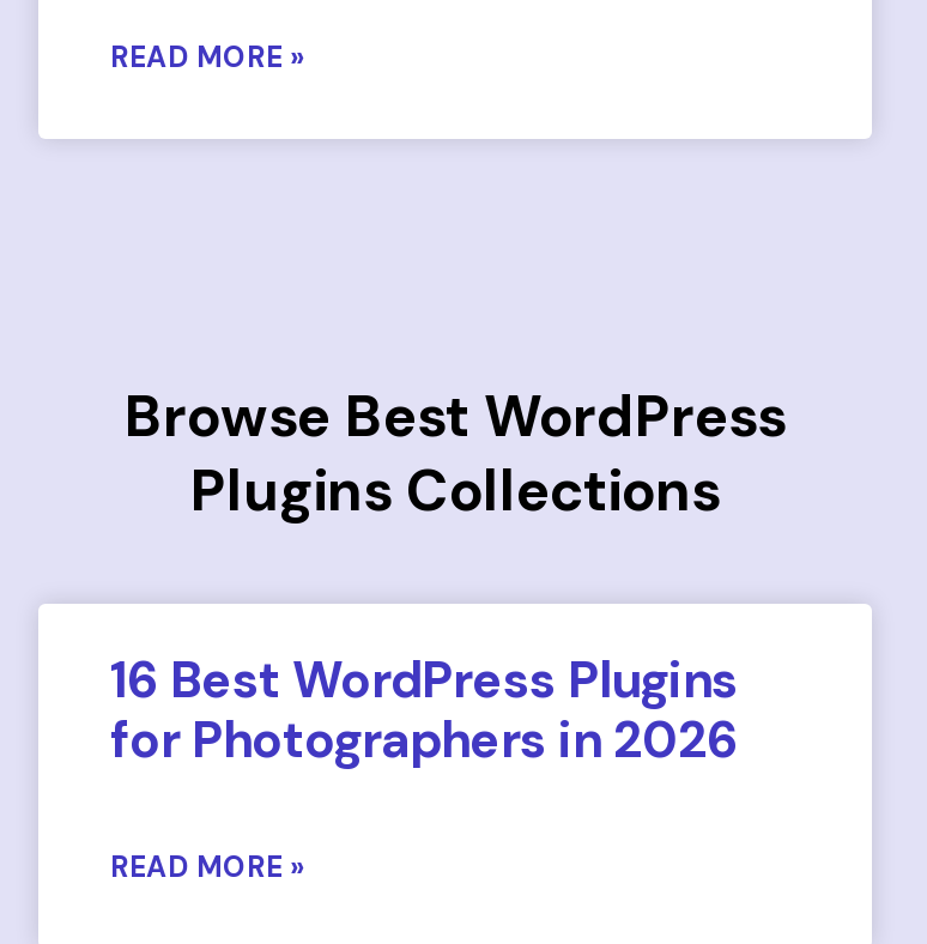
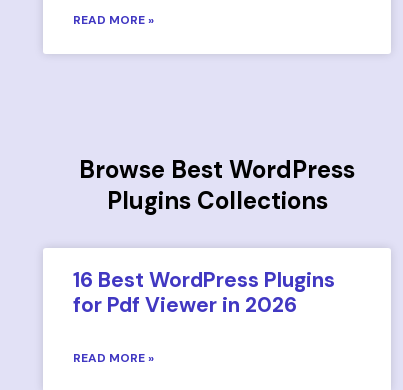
- for Photographers in 2026
+ for Pdf Viewer in 2026
